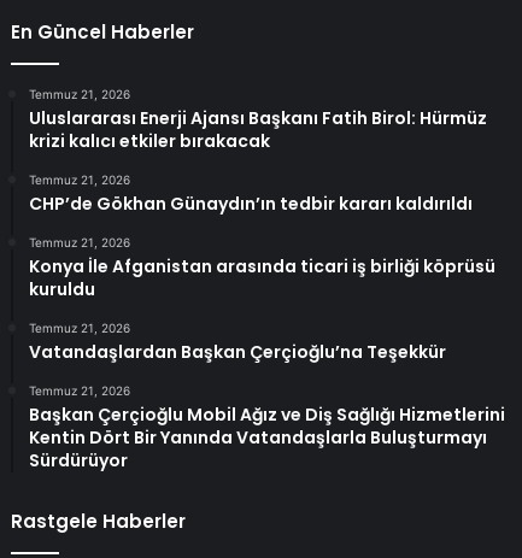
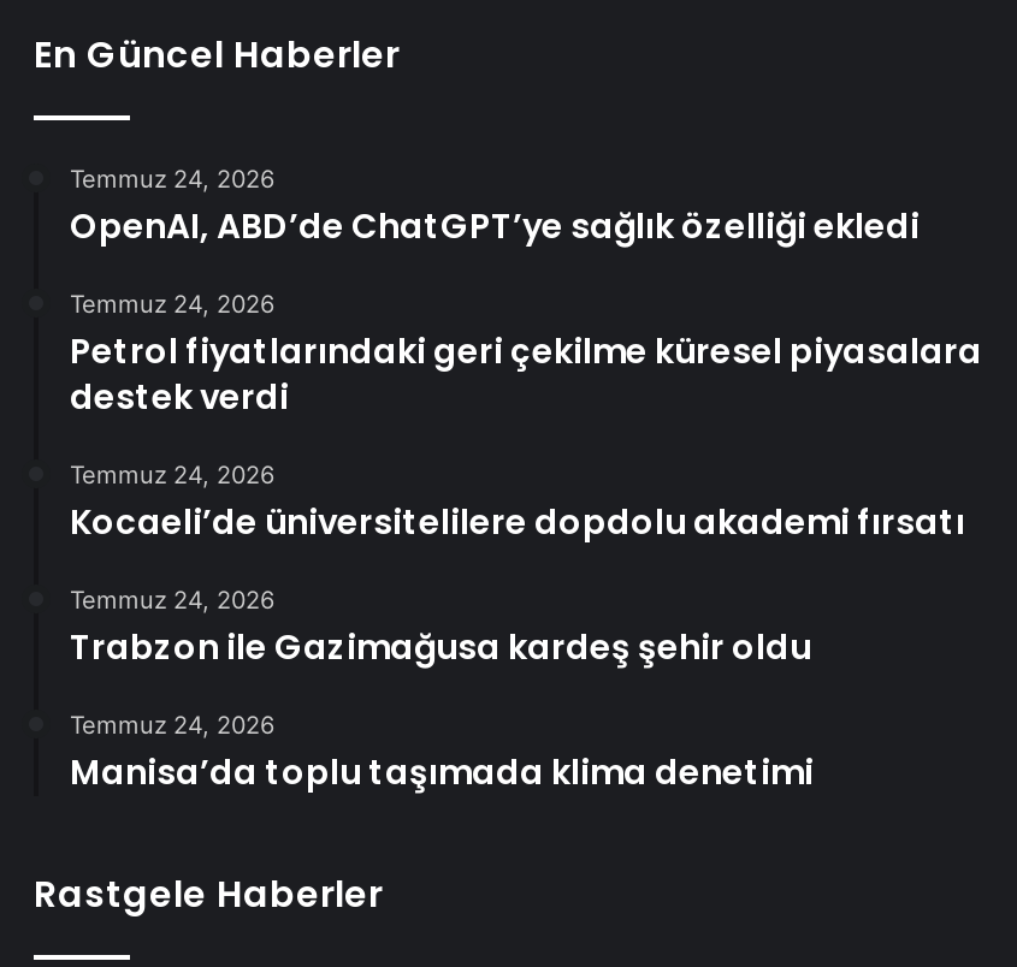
- Temmuz 21, 2026
- Uluslararası Enerji Ajansı Başkanı Fatih Birol: Hürmüz
- krizi kalıcı etkiler bırakacak
+ Temmuz 24, 2026
+ OpenAI, ABD’de ChatGPT’ye sağlık özelliği ekledi

- Temmuz 21, 2026
- CHP’de Gökhan Günaydın’ın tedbir kararı kaldırıldı
+ Temmuz 24, 2026
+ Petrol fiyatlarındaki geri çekilme küresel piyasalara
+ destek verdi

- Temmuz 21, 2026
- Konya İle Afganistan arasında ticari iş birliği köprüsü
- kuruldu
+ Temmuz 24, 2026
+ Kocaeli’de üniversitelilere dopdolu akademi fırsatı

- Temmuz 21, 2026
- Vatandaşlardan Başkan Çerçioğlu’na Teşekkür
+ Temmuz 24, 2026
+ Trabzon ile Gazimağusa kardeş şehir oldu

- Temmuz 21, 2026
- Başkan Çerçioğlu Mobil Ağız ve Diş Sağlığı Hizmetlerini
- Kentin Dört Bir Yanında Vatandaşlarla Buluşturmayı
- Sürdürüyor
+ Temmuz 24, 2026
+ Manisa’da toplu taşımada klima denetimi
